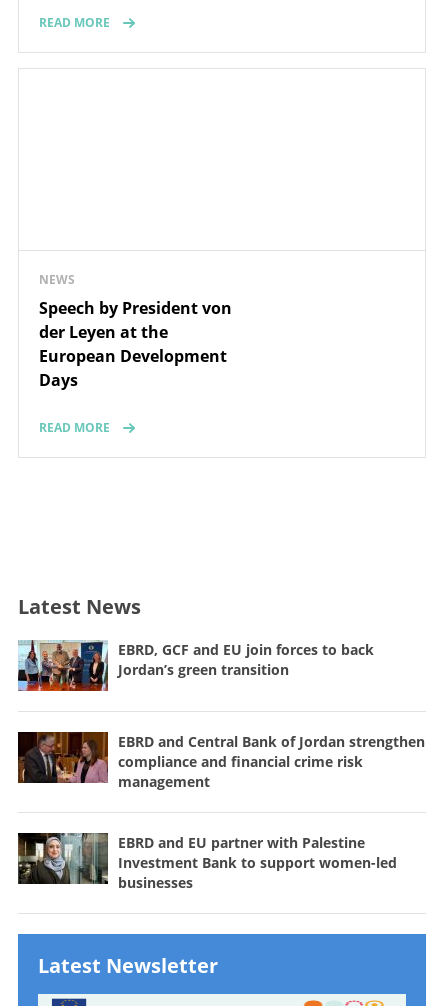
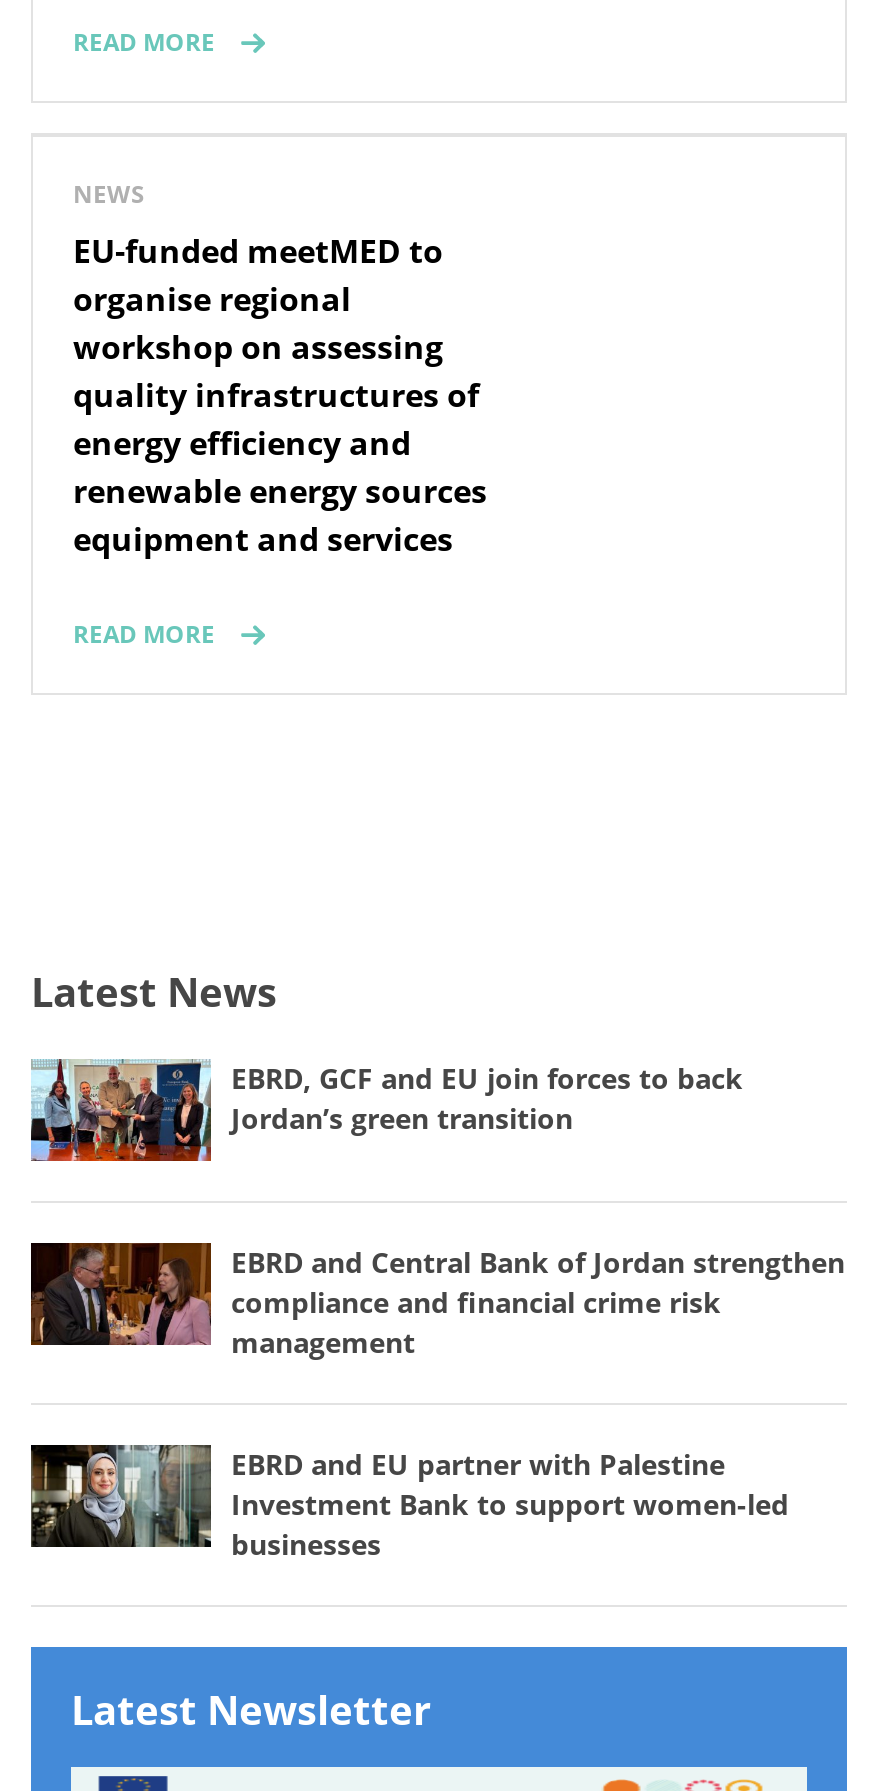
moved up: NEWS

- Speech by President von
- der Leyen at the
- European Development
- Days
+ EU-funded meetMED to
+ organise regional
+ workshop on assessing
+ quality infrastructures of
+ energy efficiency and
+ renewable energy sources
+ equipment and services
